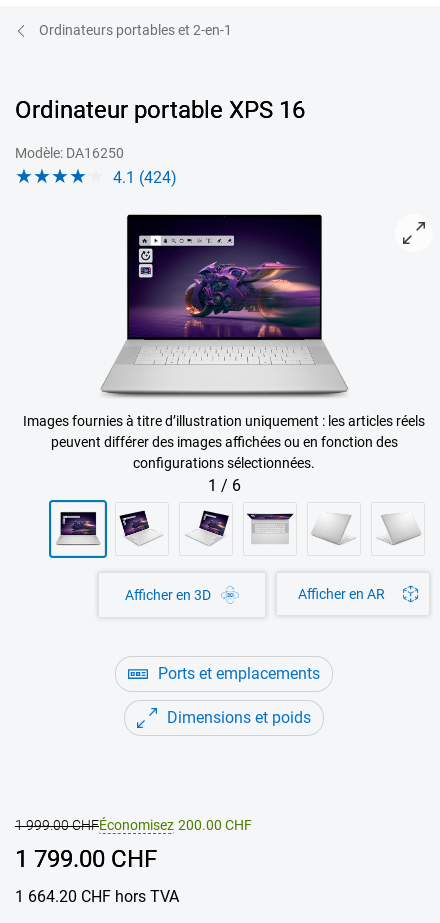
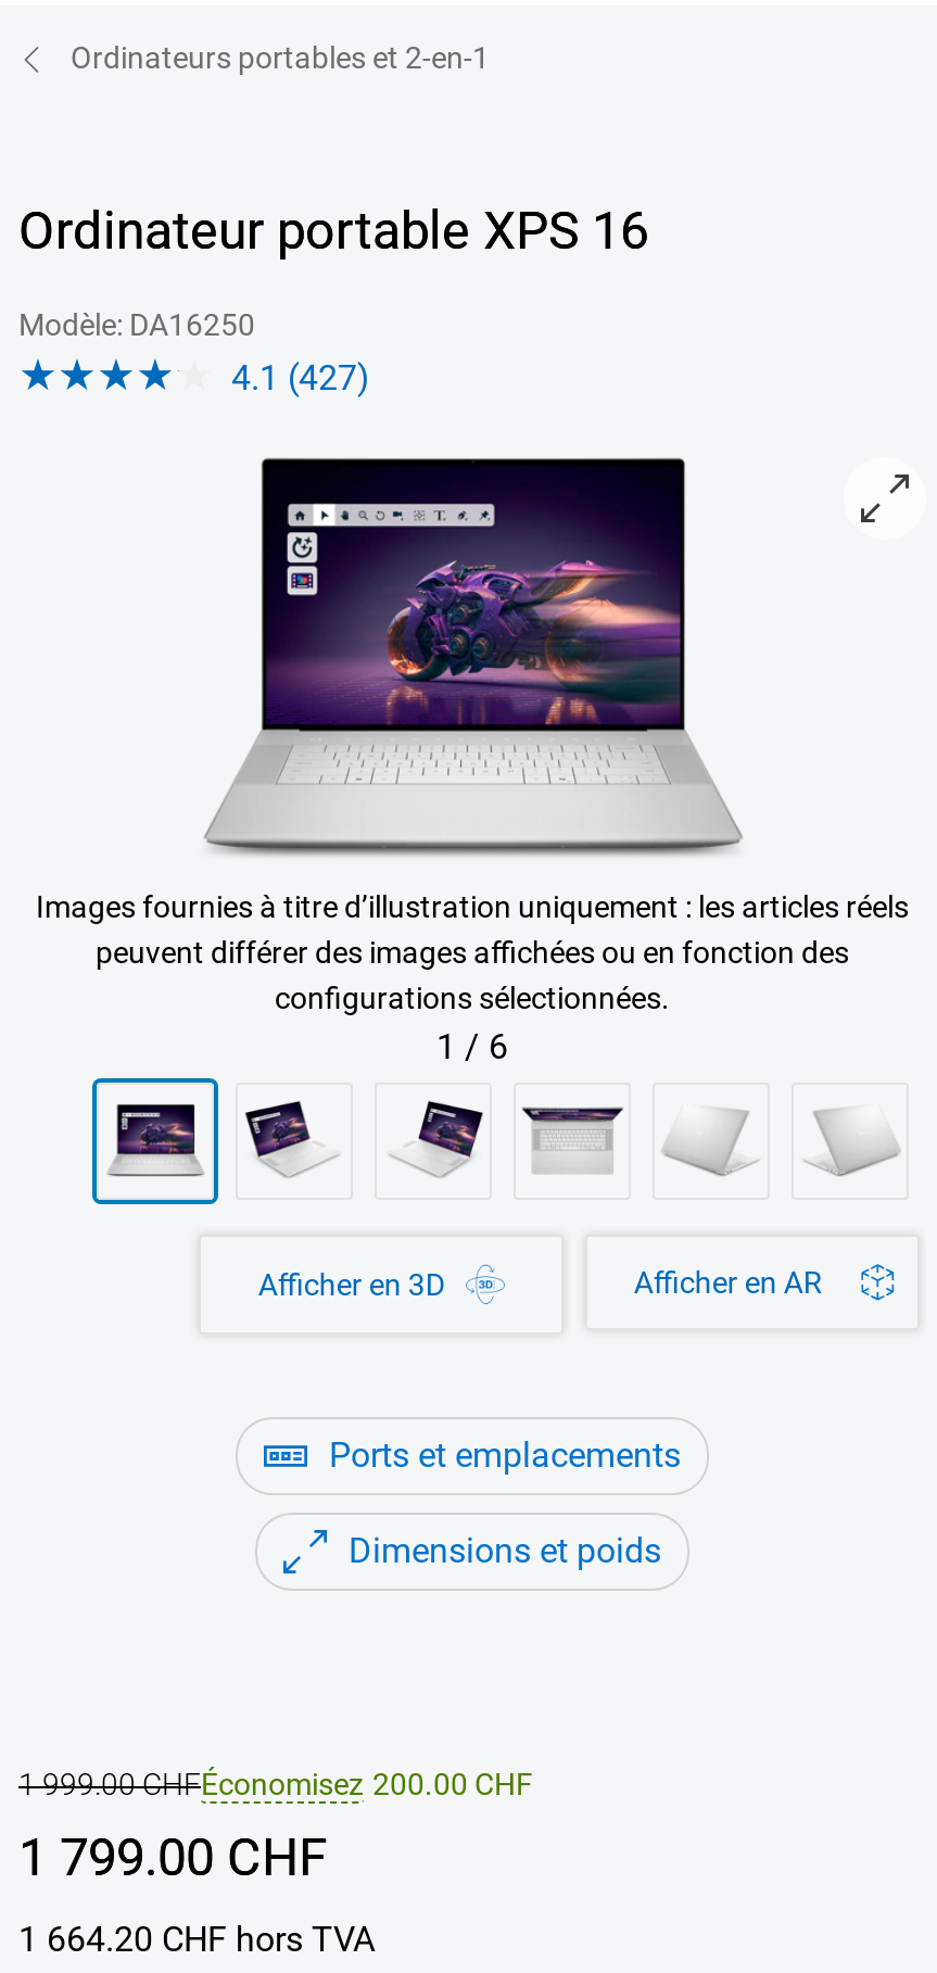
- 4.1 (424)
+ 4.1 (427)
